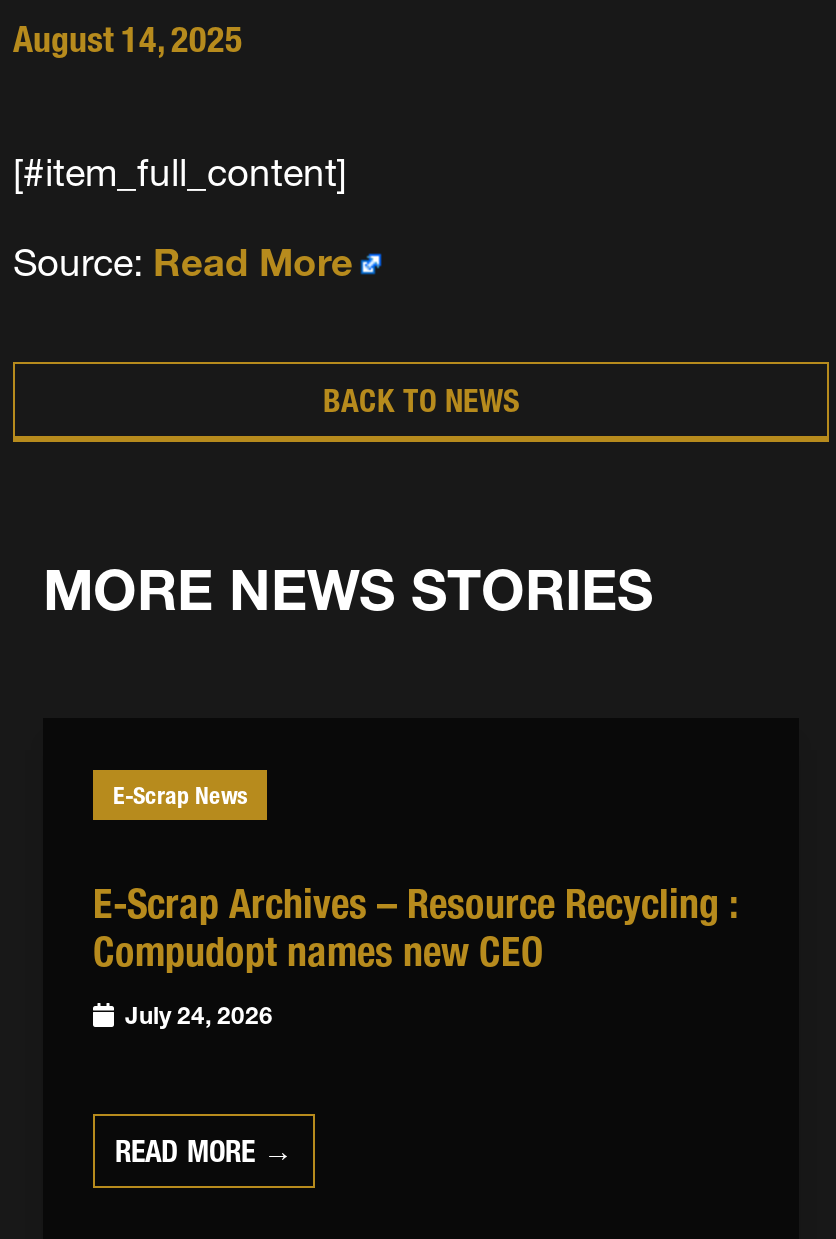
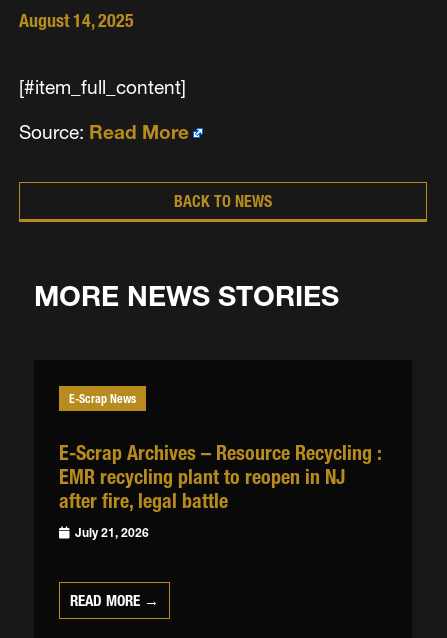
- Compudopt names new CEO
+ EMR recycling plant to reopen in NJ
+ after fire, legal battle

- July 24, 2026
+ July 21, 2026
